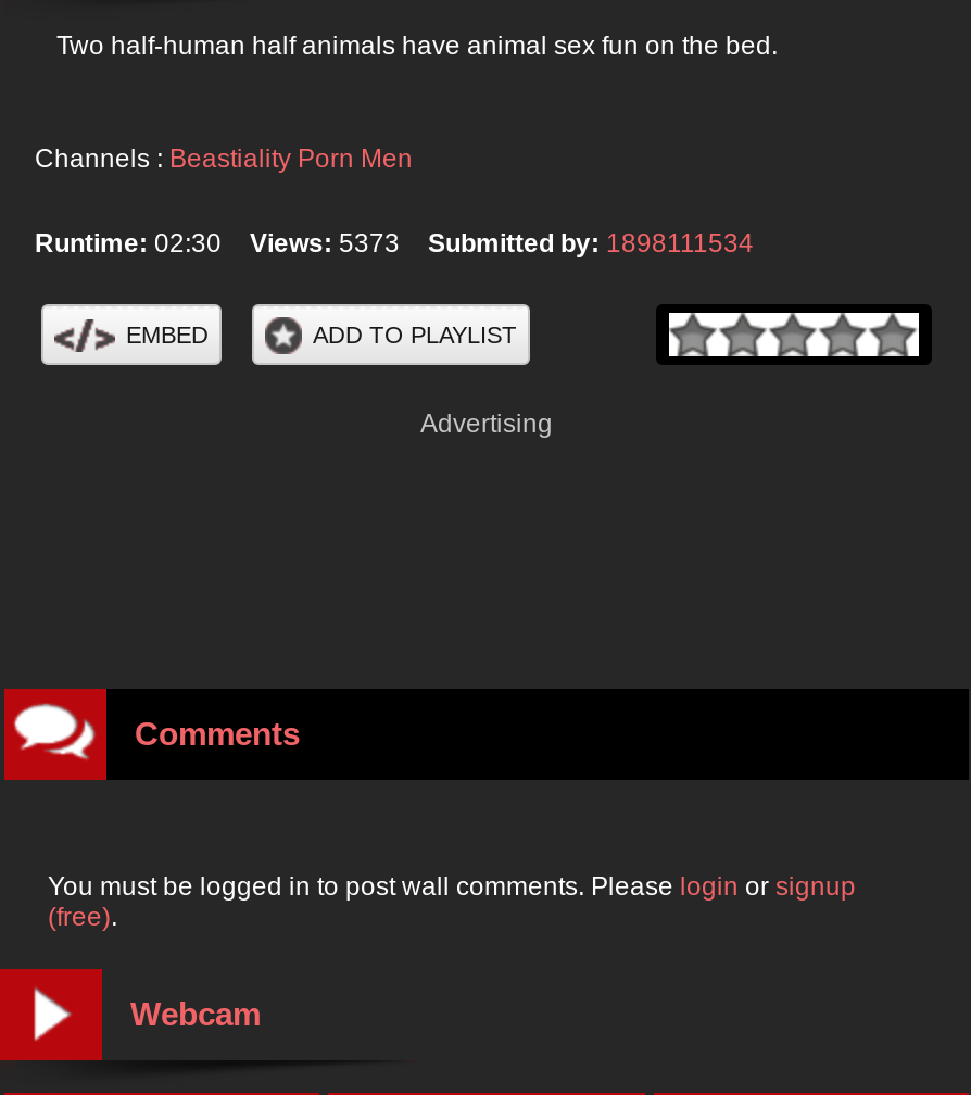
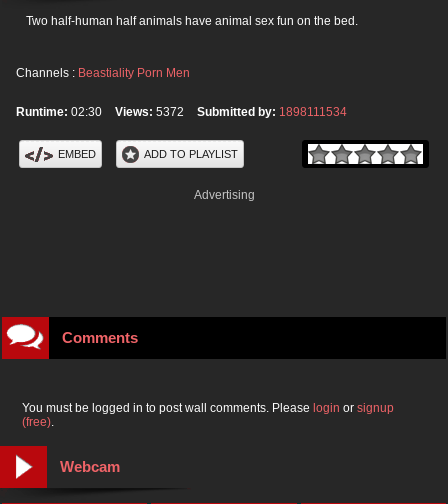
- Runtime: 02:30 Views: 5373 Submitted by: 1898111534
+ Runtime: 02:30 Views: 5372 Submitted by: 1898111534
